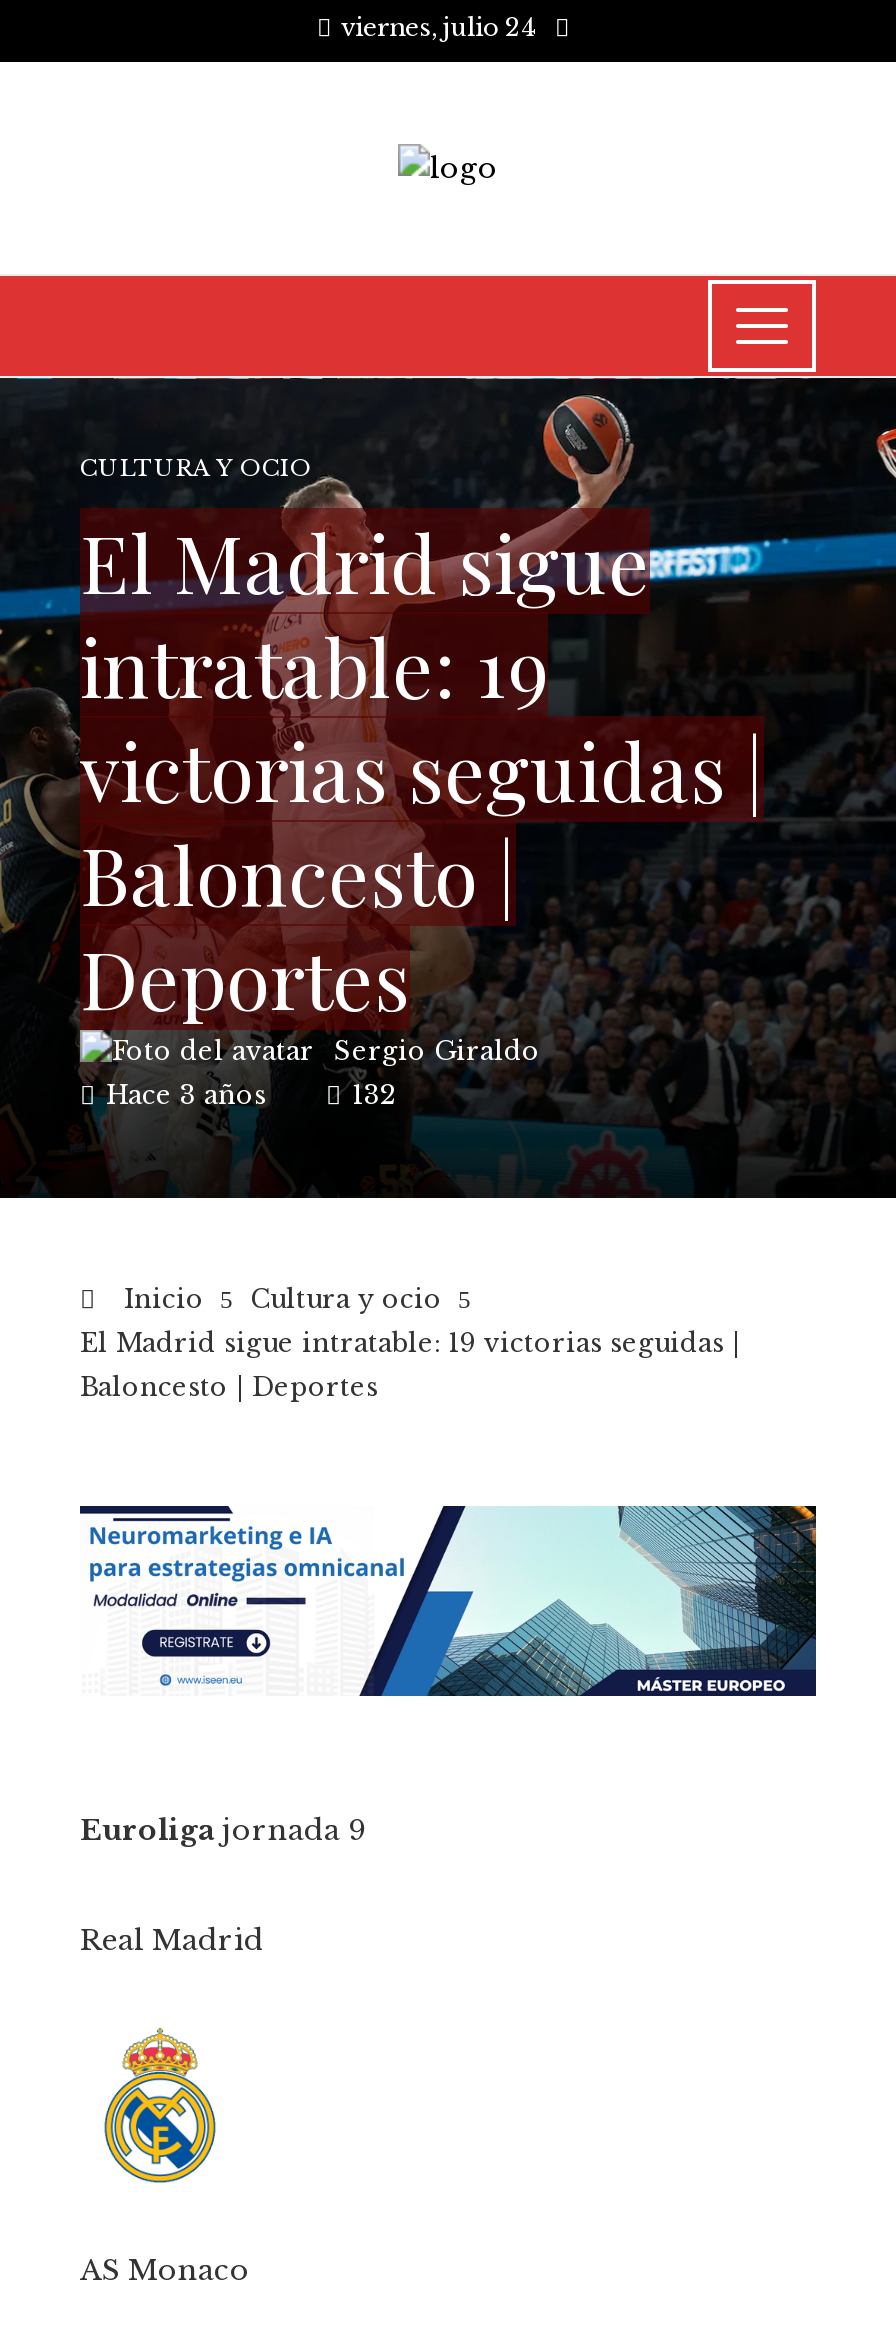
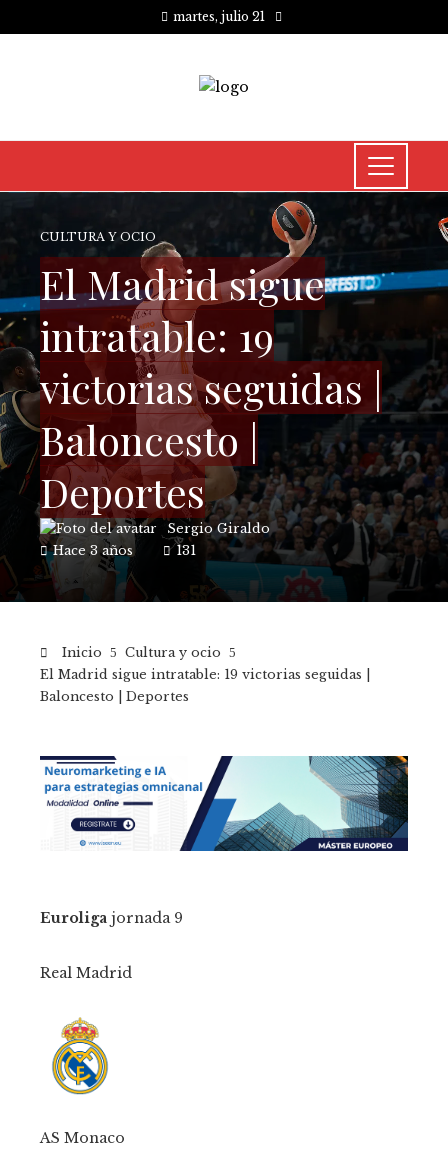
- viernes, julio 24
+ martes, julio 21

- 132
+ 131
